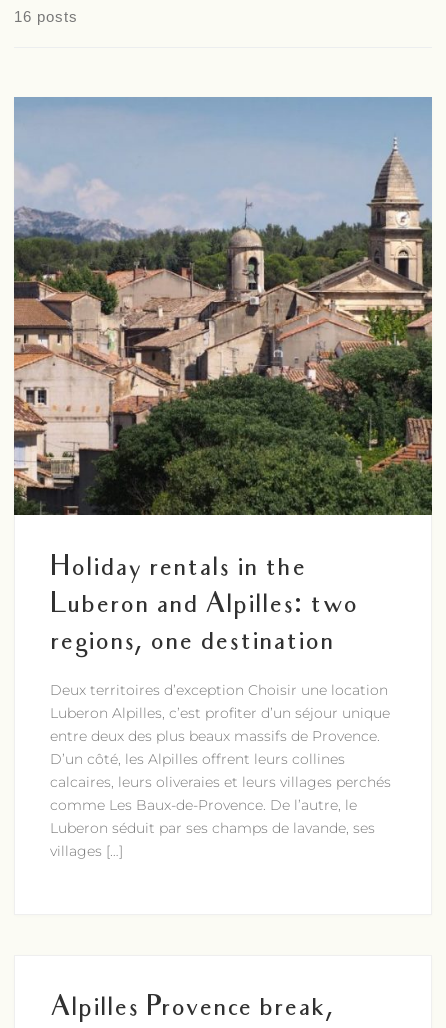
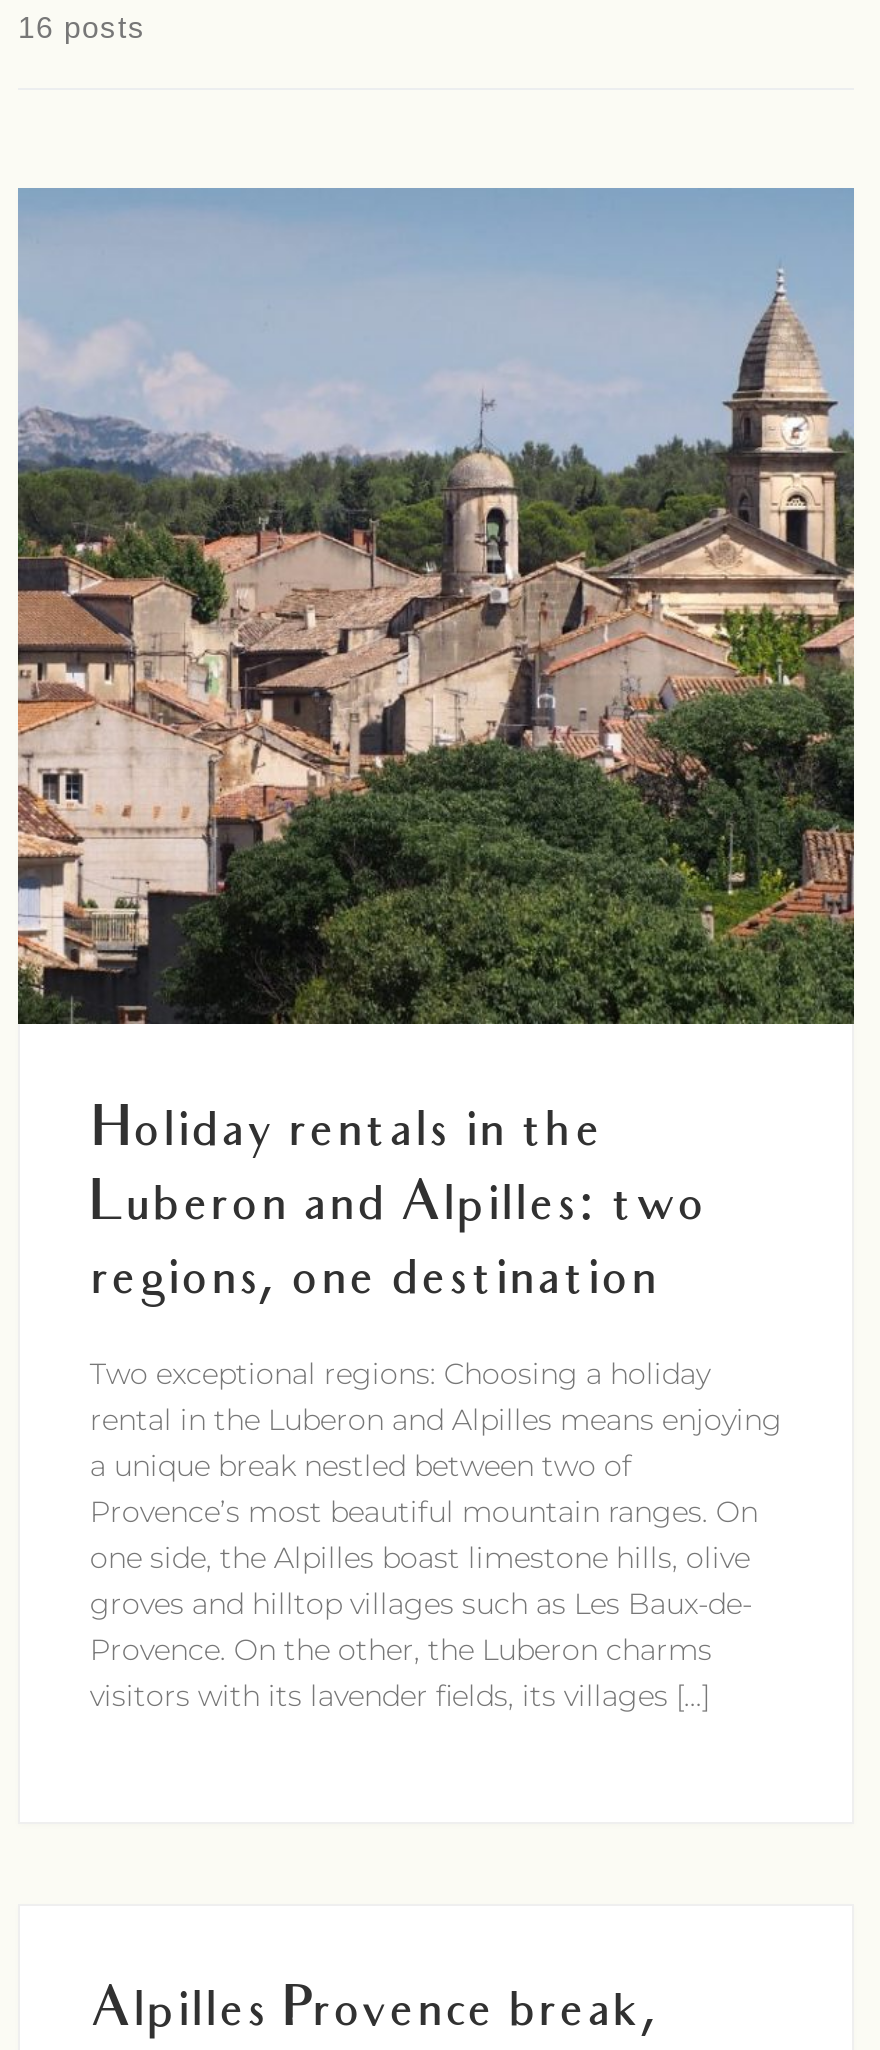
- Deux territoires d’exception Choisir une location
- Luberon Alpilles, c’est profiter d’un séjour unique
- entre deux des plus beaux massifs de Provence.
- D’un côté, les Alpilles offrent leurs collines
- calcaires, leurs oliveraies et leurs villages perchés
- comme Les Baux-de-Provence. De l’autre, le
- Luberon séduit par ses champs de lavande, ses
- villages […]
+ Two exceptional regions: Choosing a holiday
+ rental in the Luberon and Alpilles means enjoying
+ a unique break nestled between two of
+ Provence’s most beautiful mountain ranges. On
+ one side, the Alpilles boast limestone hills, olive
+ groves and hilltop villages such as Les Baux-de-
+ Provence. On the other, the Luberon charms
+ visitors with its lavender fields, its villages […]
